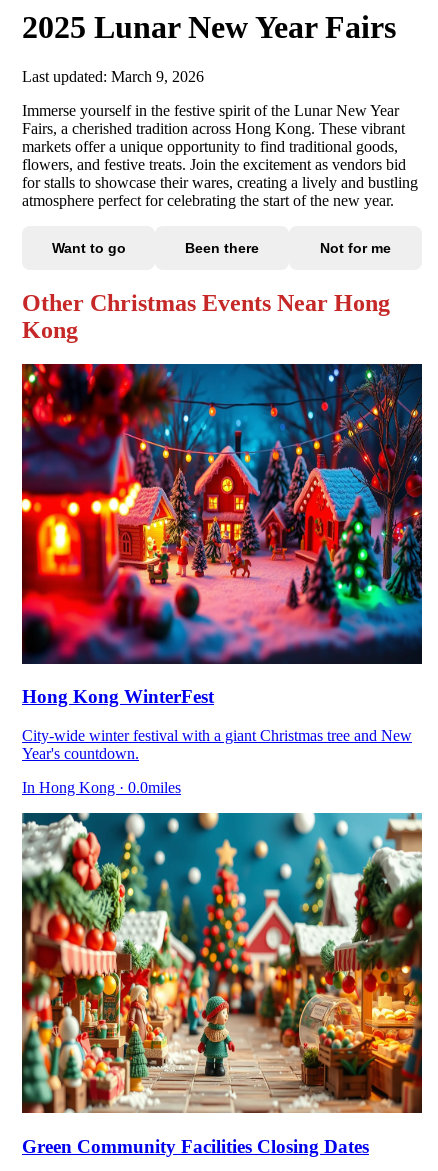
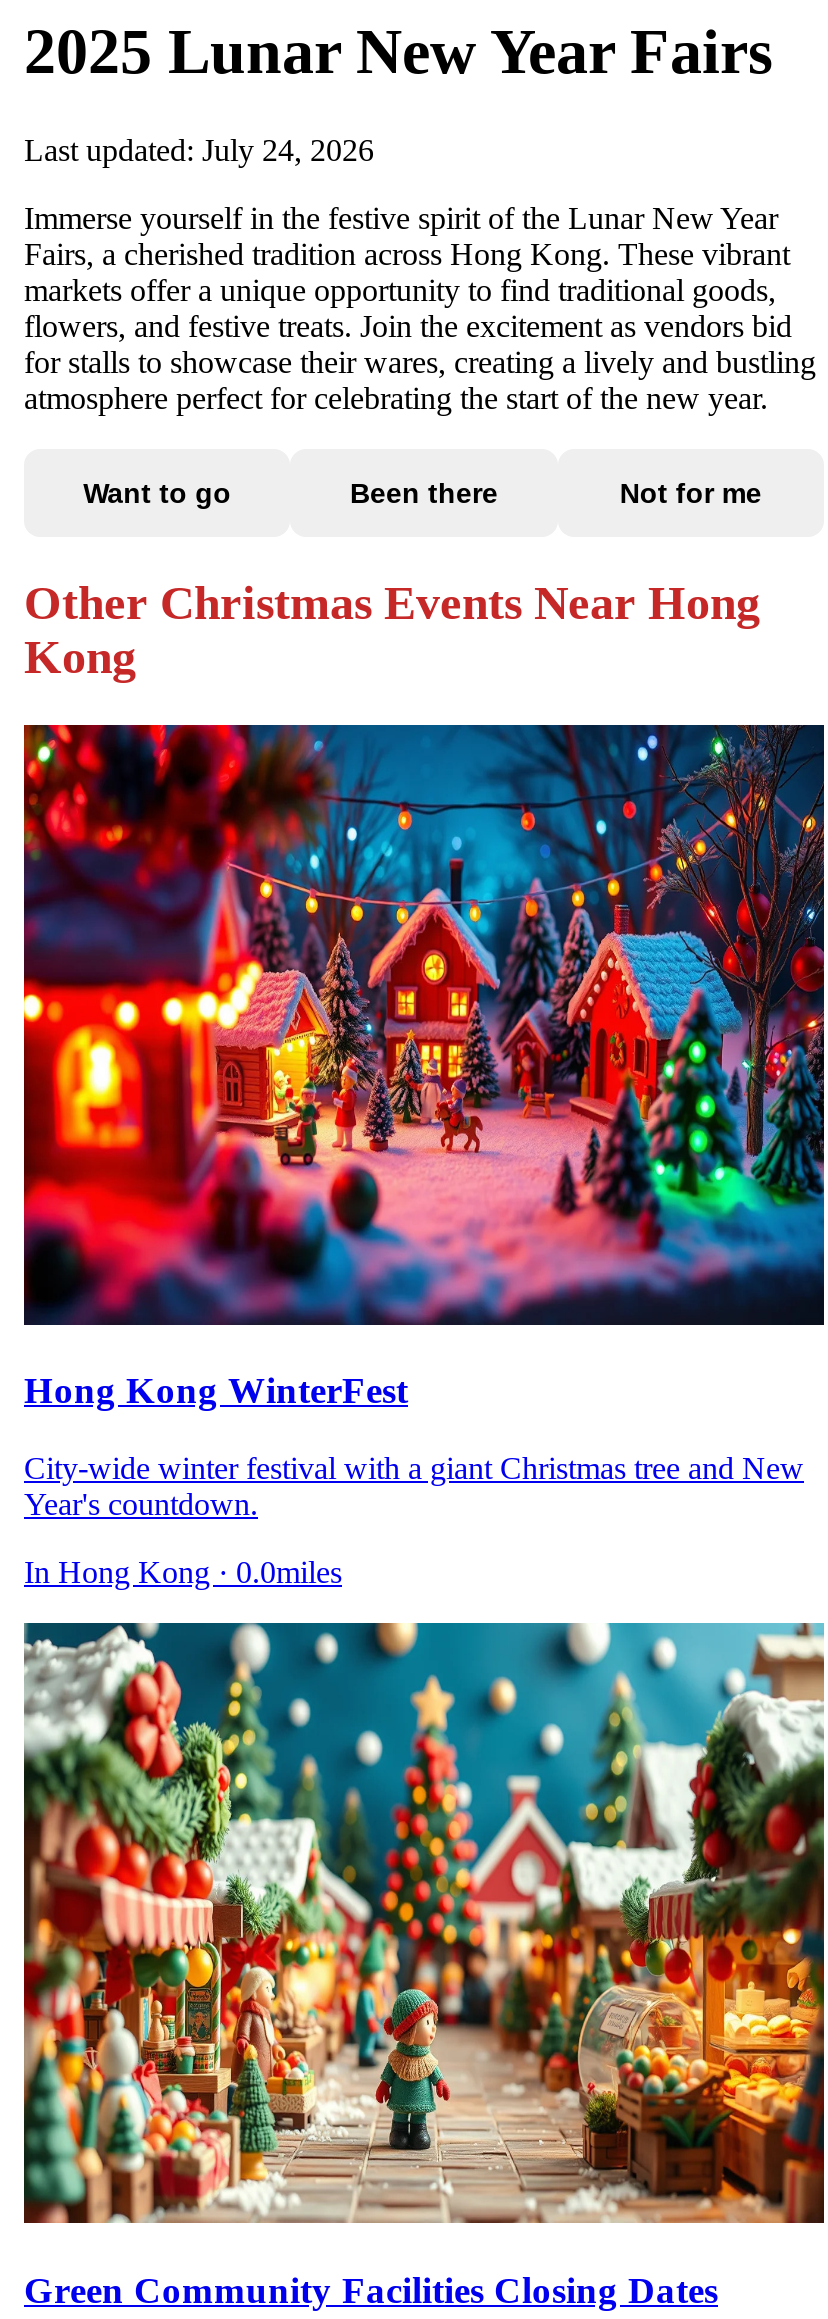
- Last updated: March 9, 2026
+ Last updated: July 24, 2026
